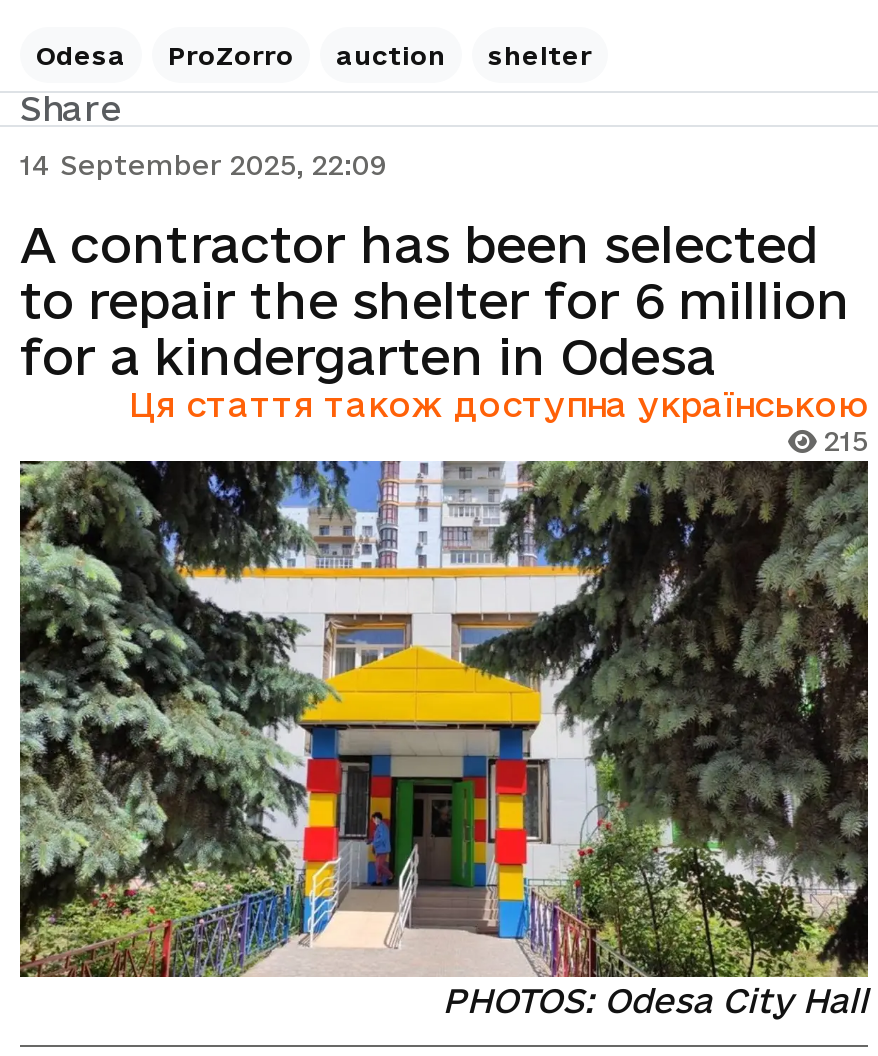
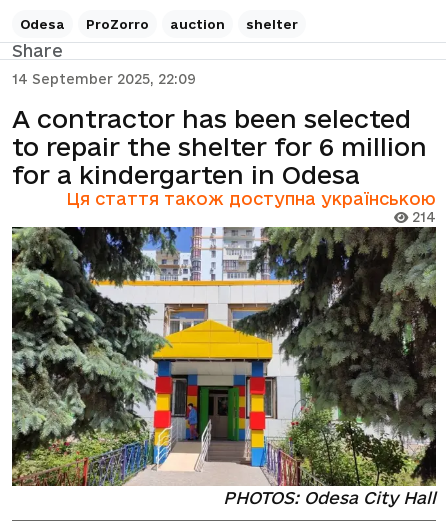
- 215
+ 214
